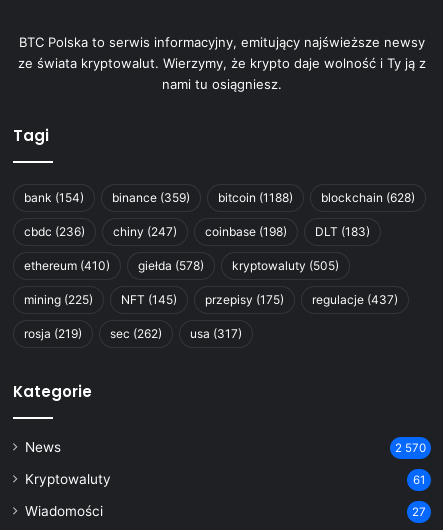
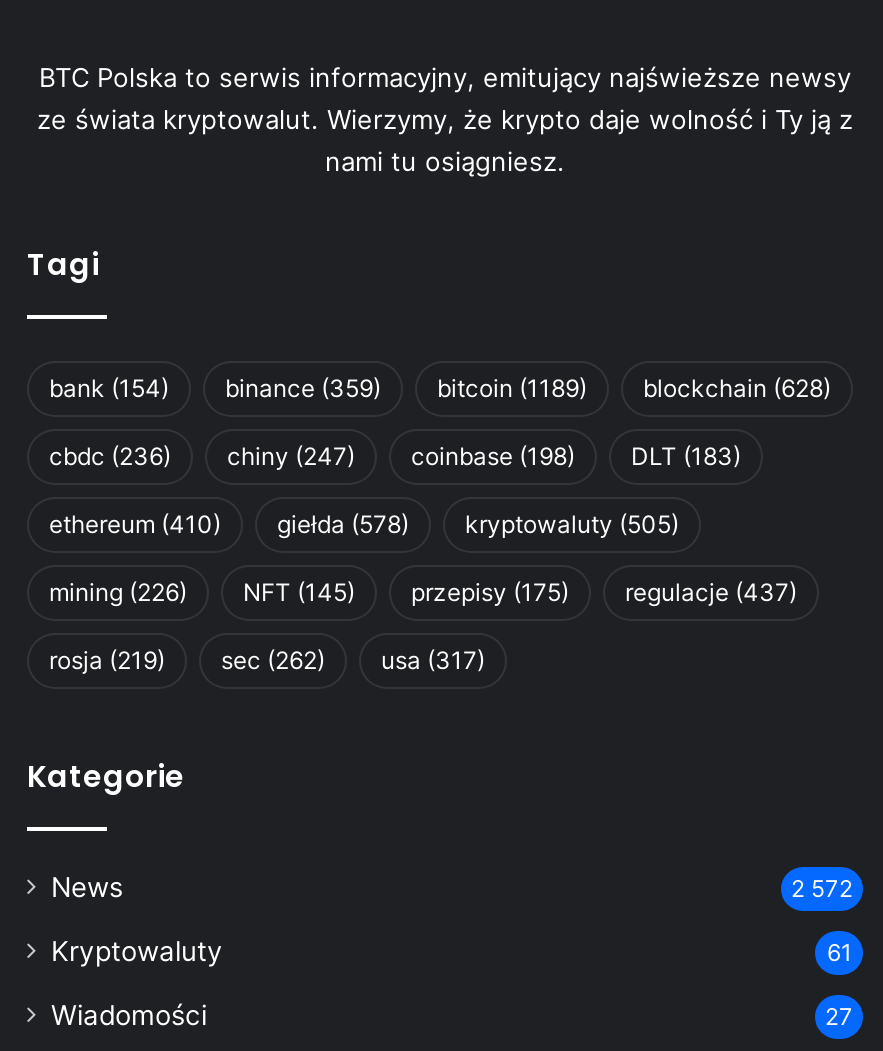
- bank (154) binance (359) bitcoin (1188) blockchain (628)
+ bank (154) binance (359) bitcoin (1189) blockchain (628)

- mining (225) NFT (145) przepisy (175) regulacje (437)
+ mining (226) NFT (145) przepisy (175) regulacje (437)

- 2 570
+ 2 572
